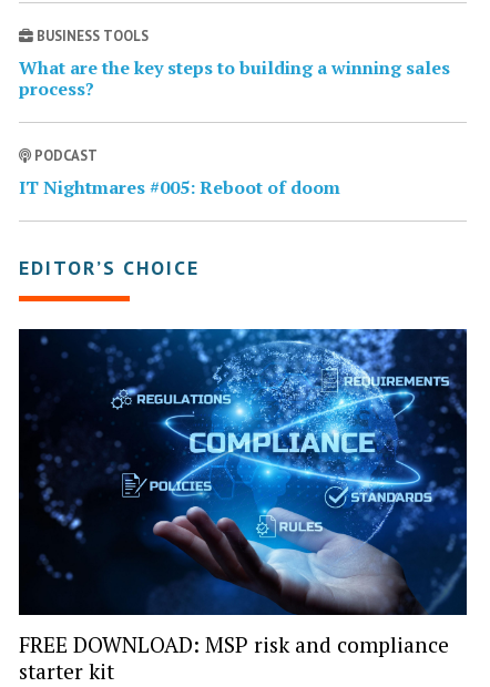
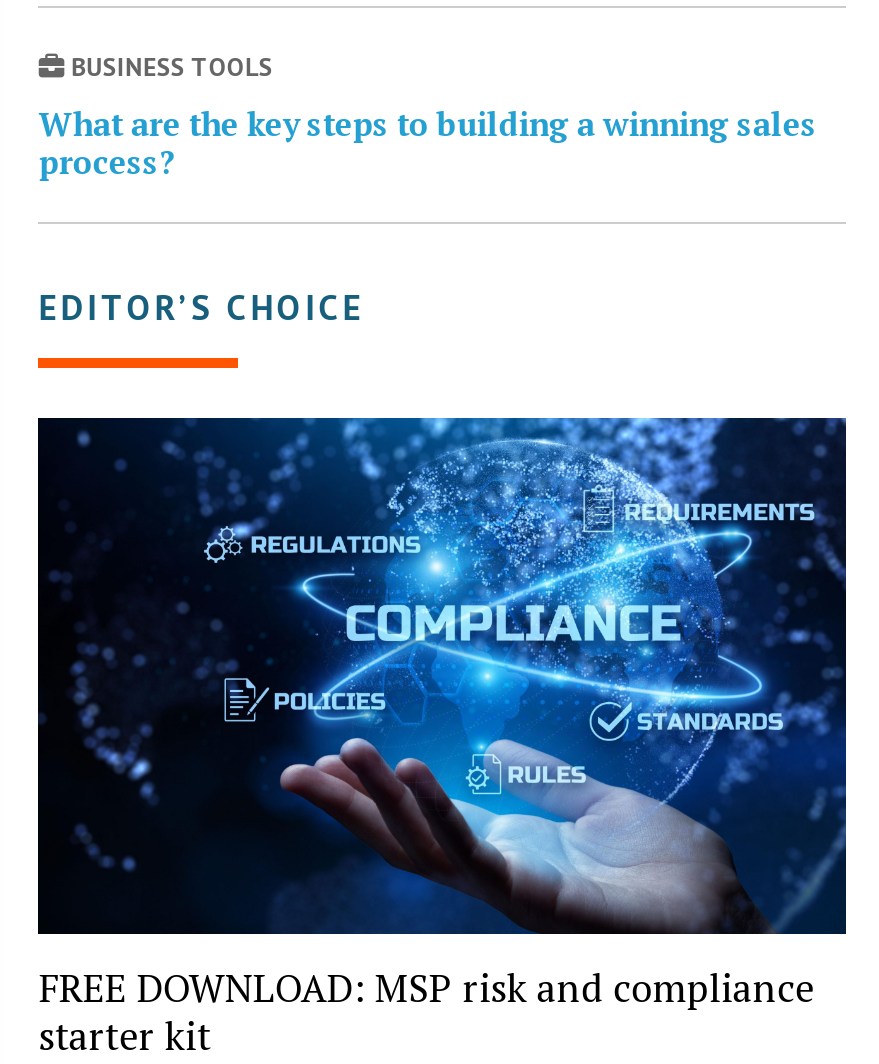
- PODCAST
- IT Nightmares #005: Reboot of doom
